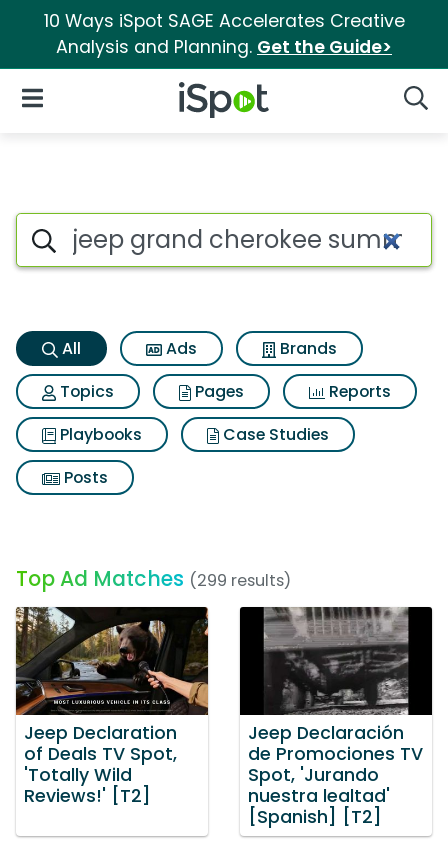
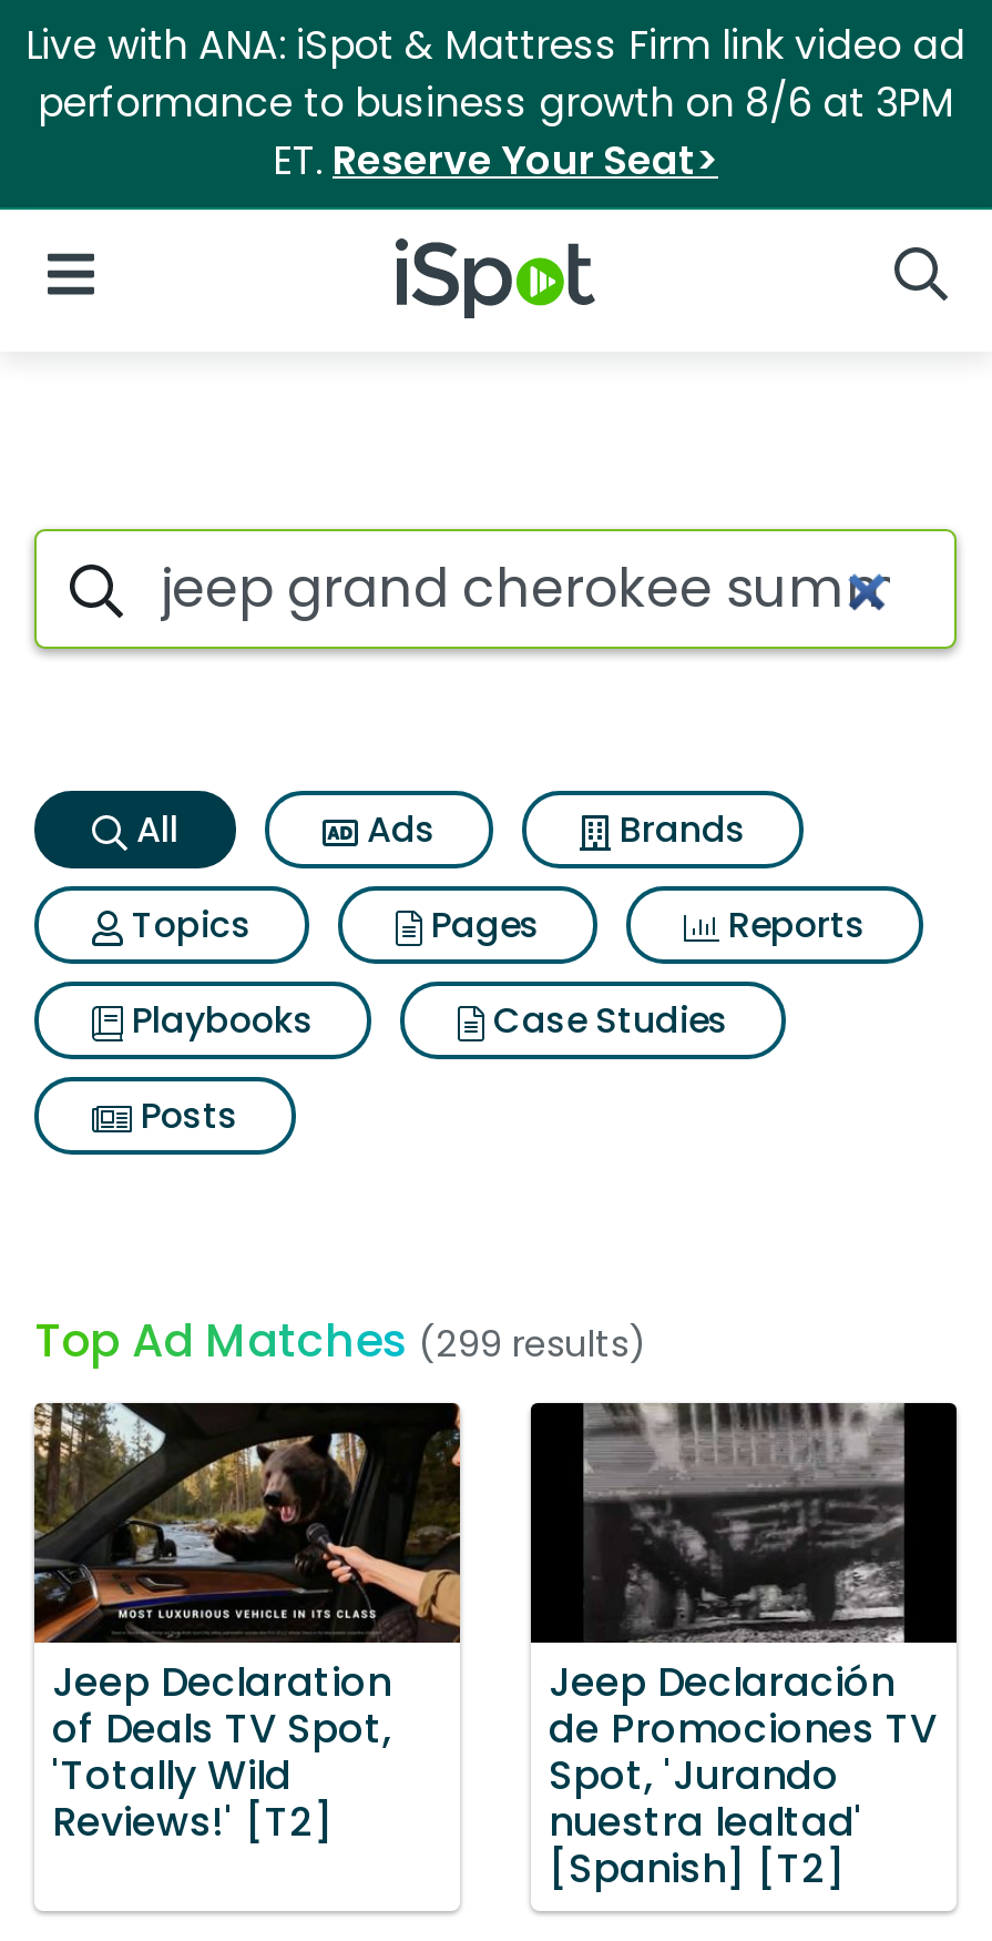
- 10 Ways iSpot SAGE Accelerates Creative
- Analysis and Planning. Get the Guide>
+ Live with ANA: iSpot & Mattress Firm link video ad
+ performance to business growth on 8/6 at 3PM
+ ET. Reserve Your Seat>
